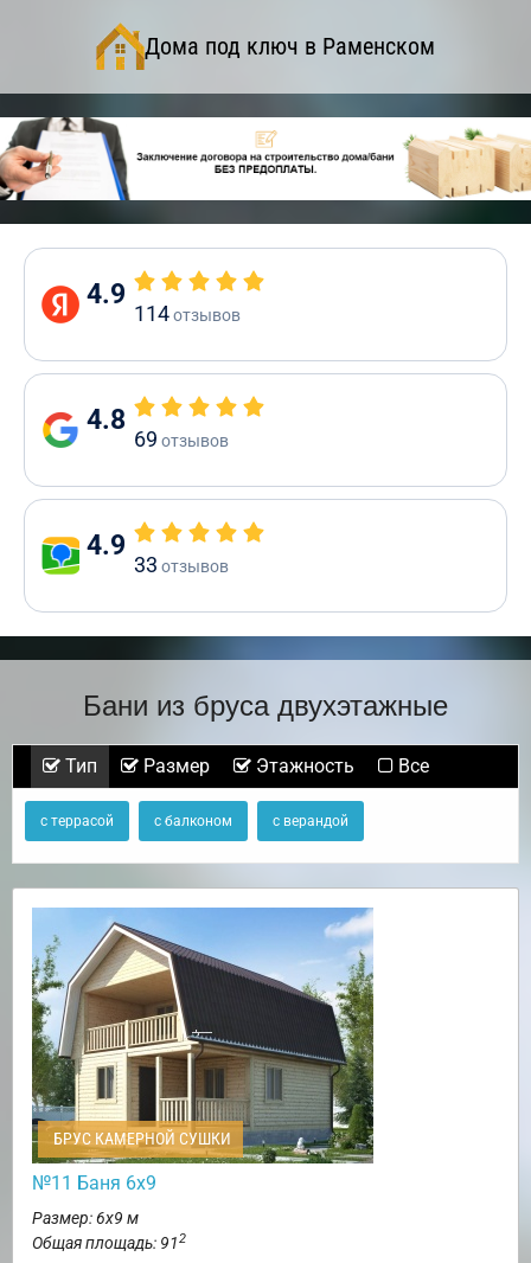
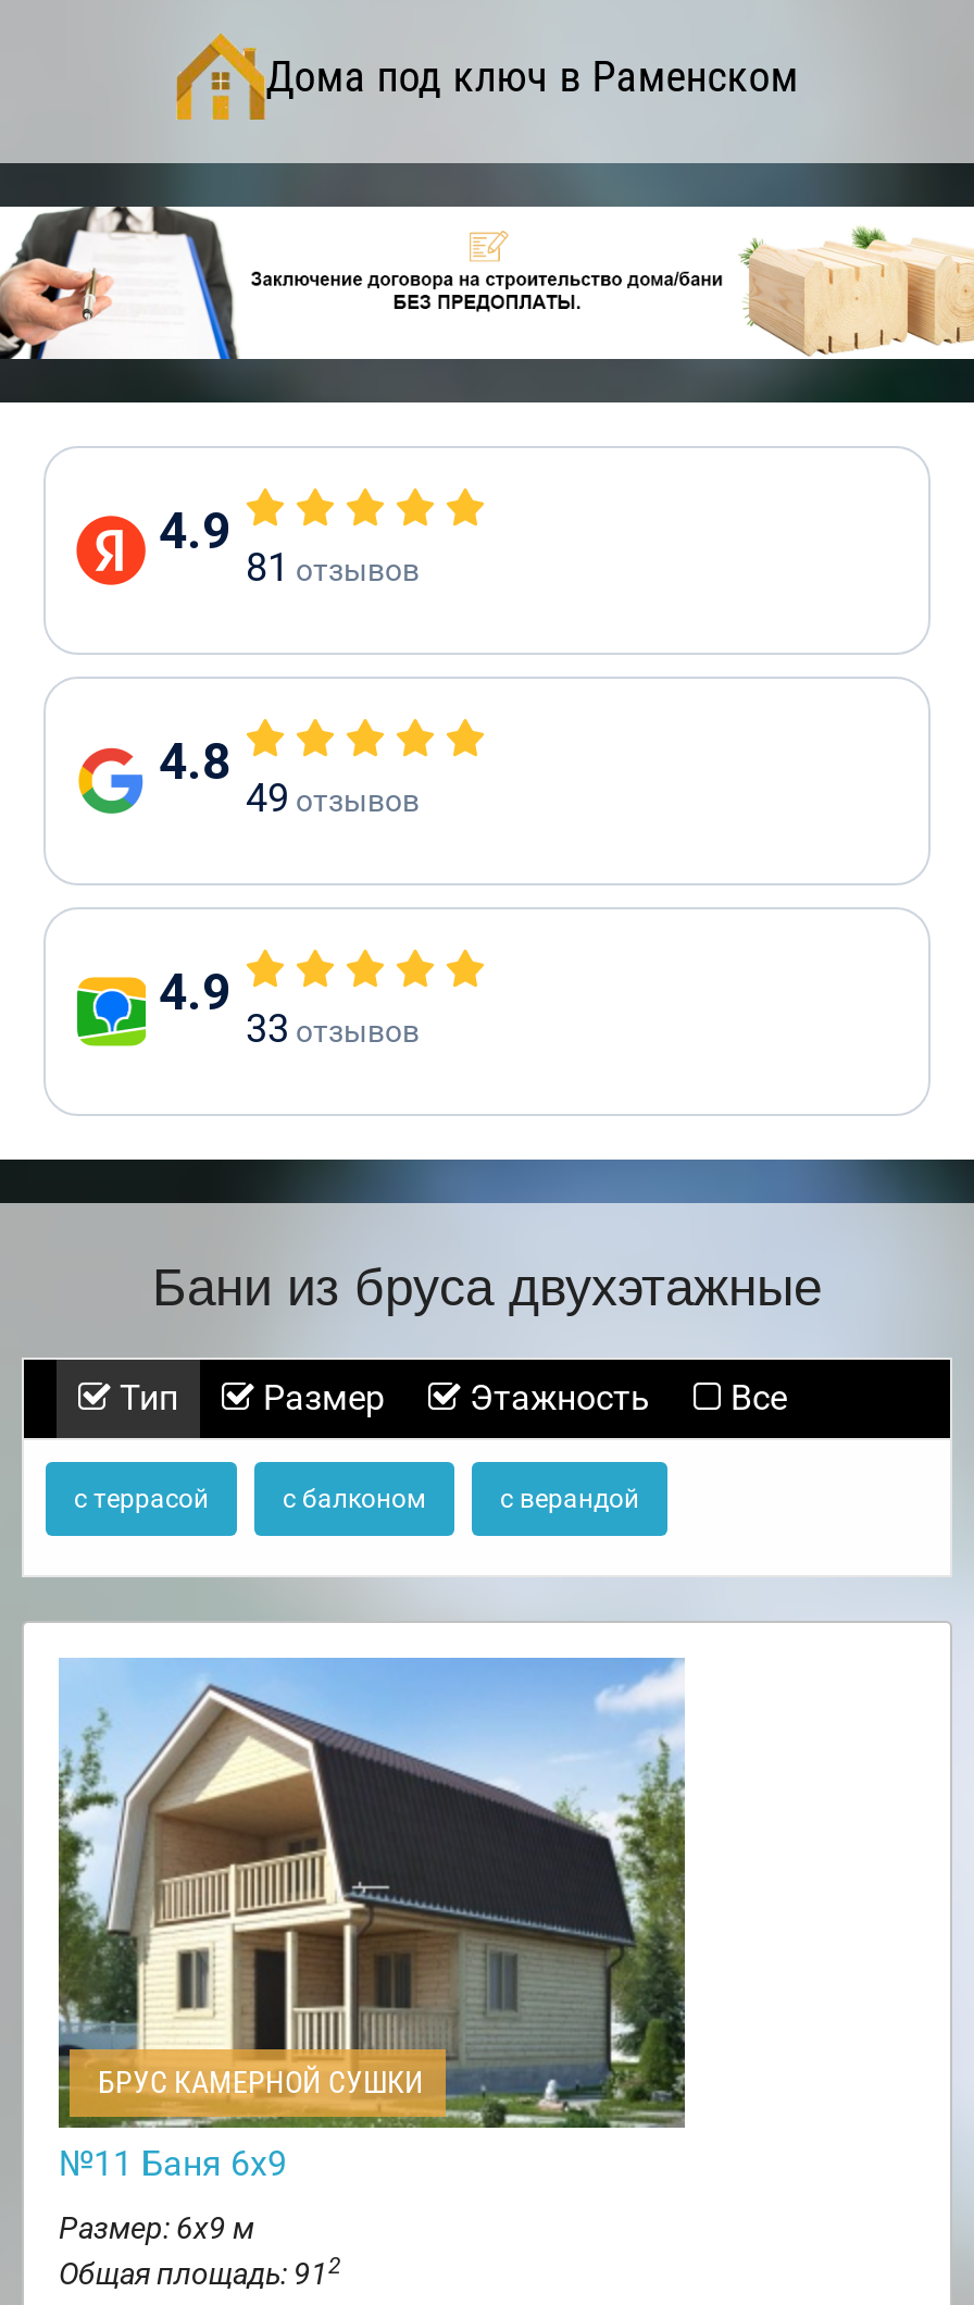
- 114 отзывов
+ 81 отзывов

- 69 отзывов
+ 49 отзывов
